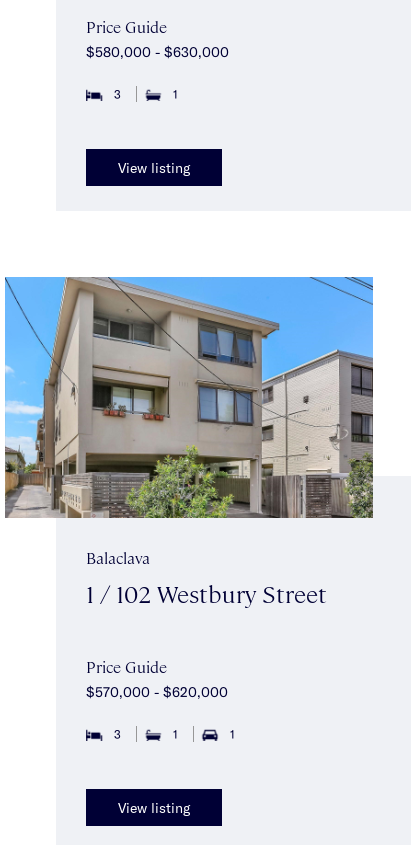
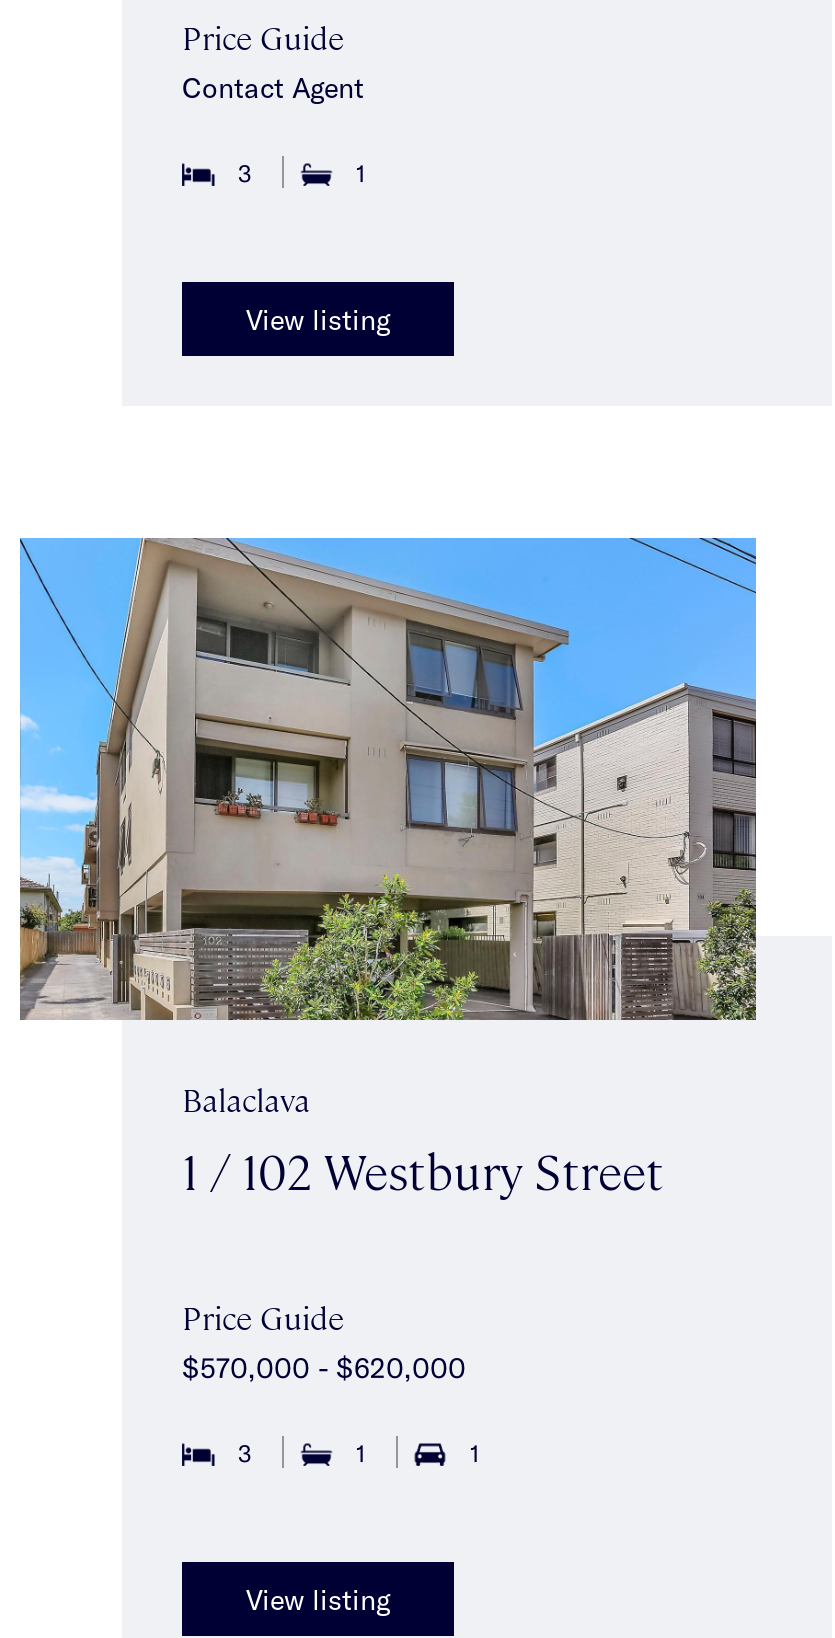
- $580,000 - $630,000
+ Contact Agent
